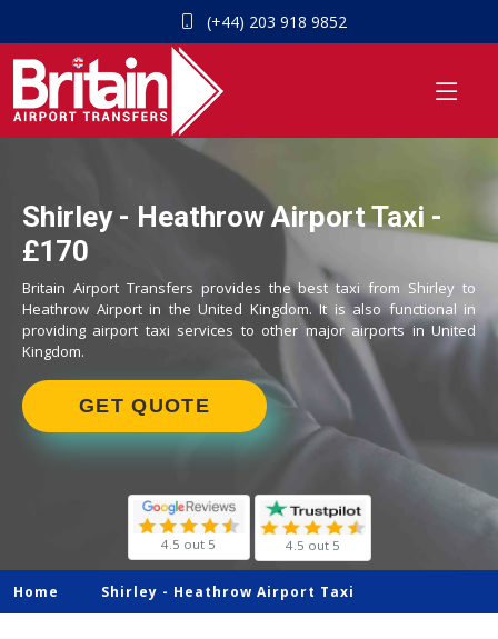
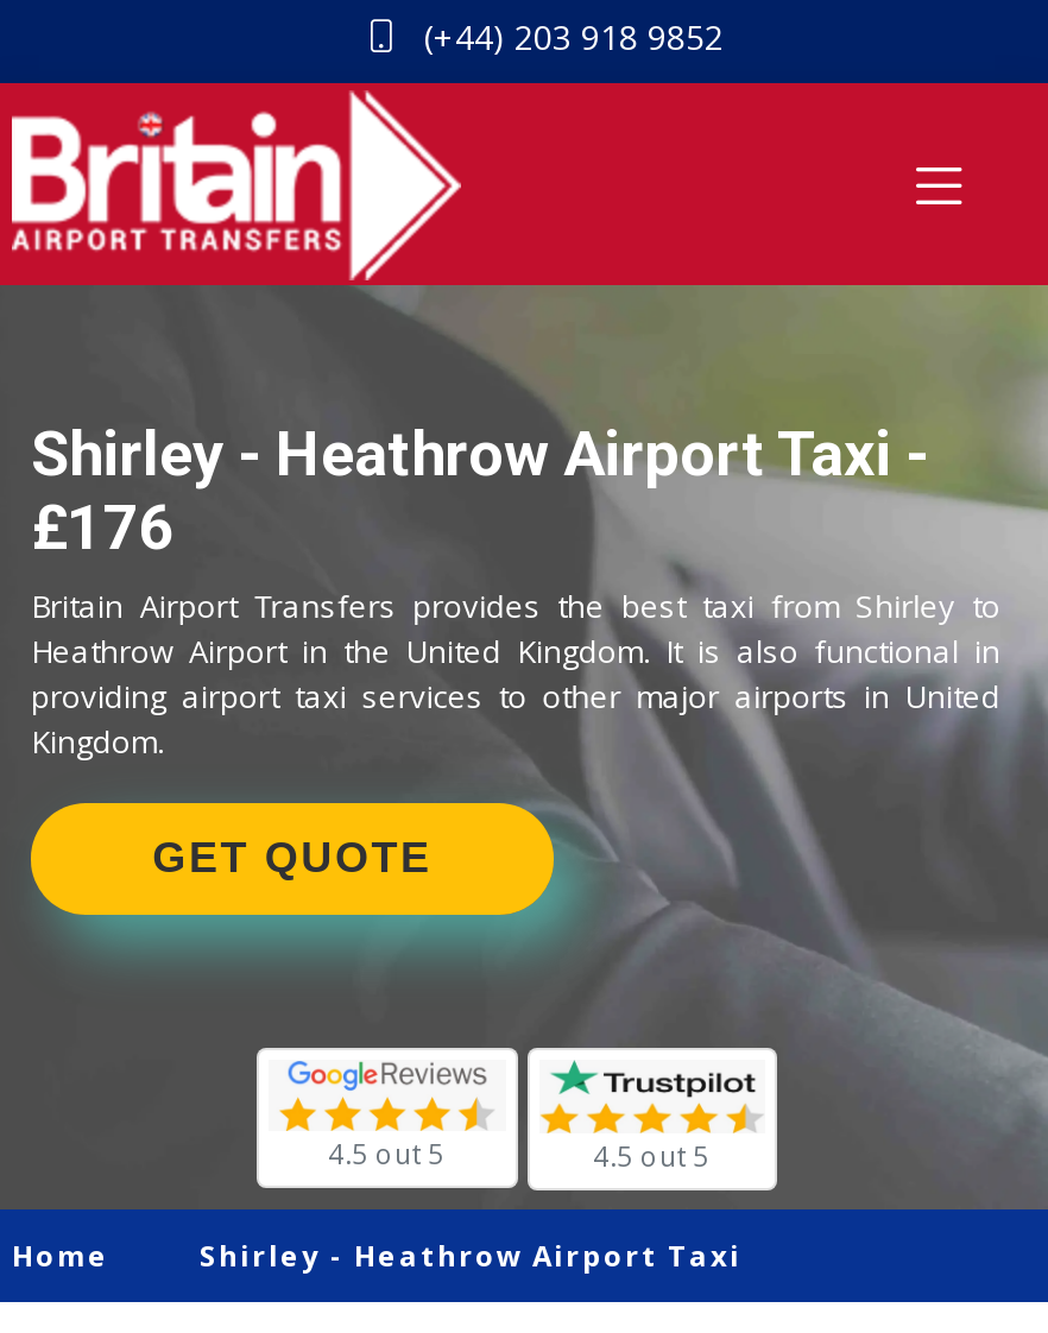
- £170
+ £176
